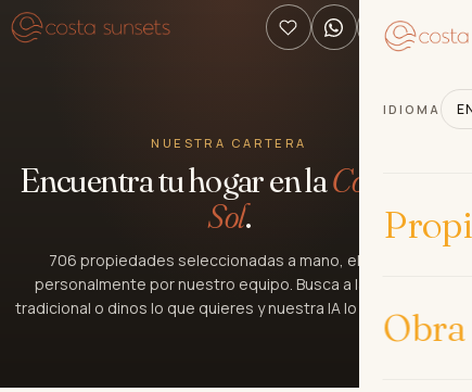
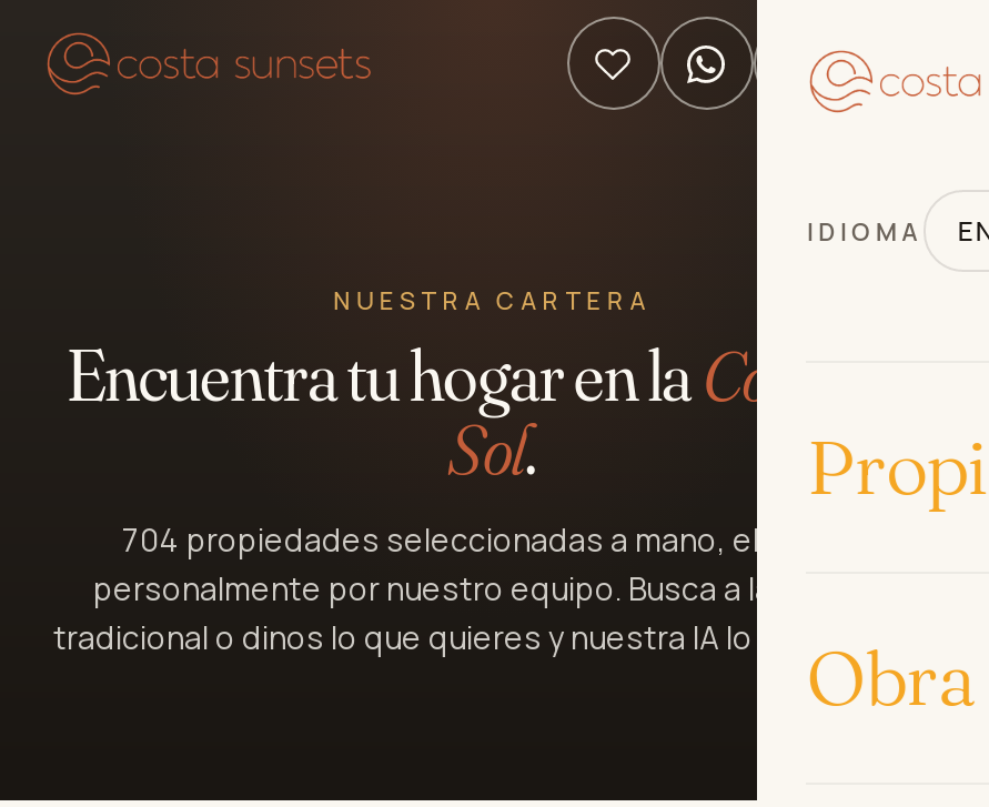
- 706 propiedades seleccionadas a mano, elegidas
+ 704 propiedades seleccionadas a mano, elegidas
